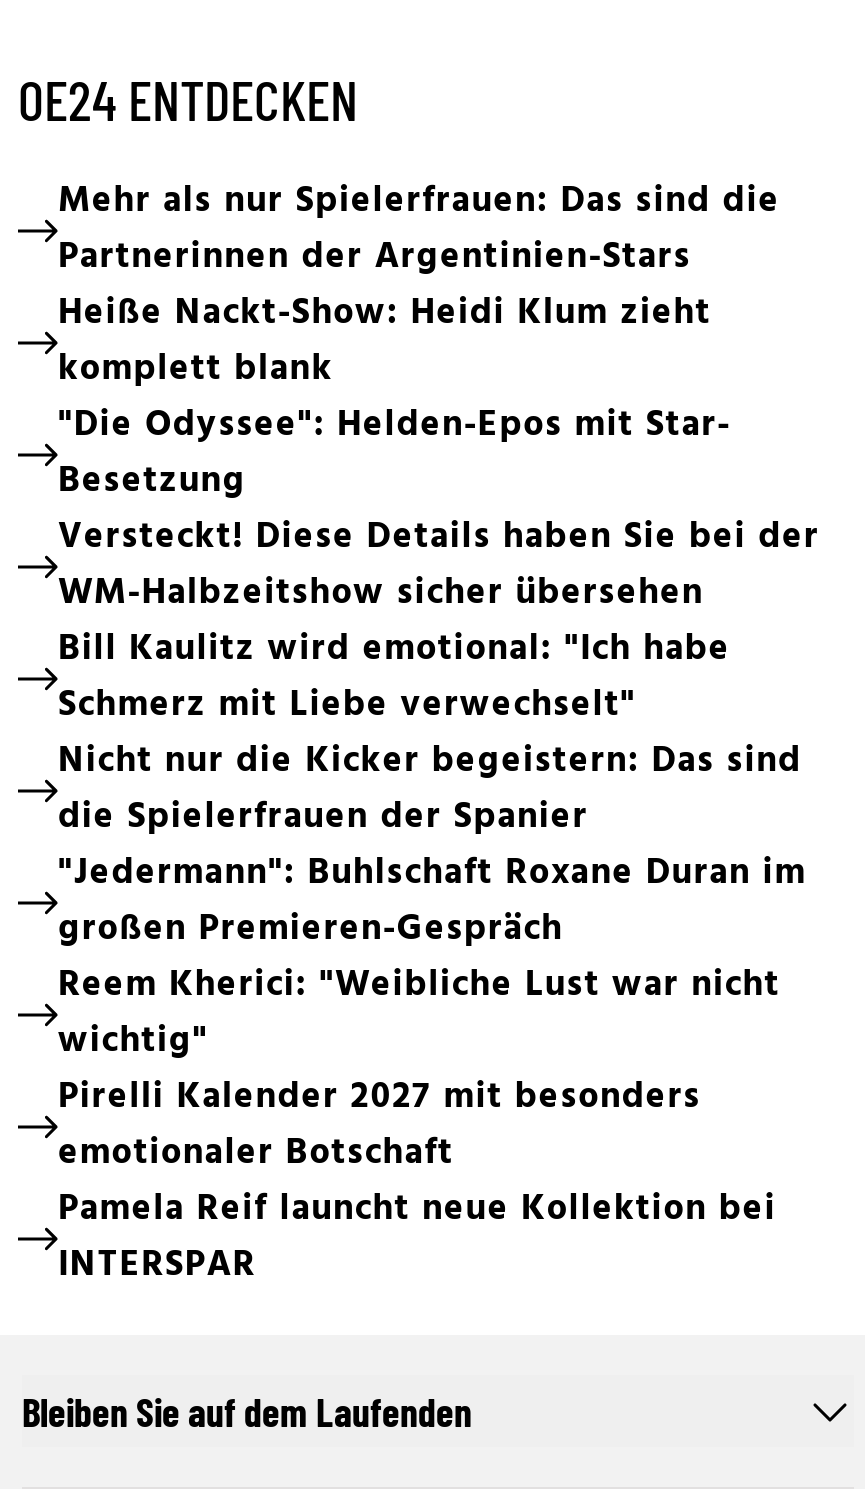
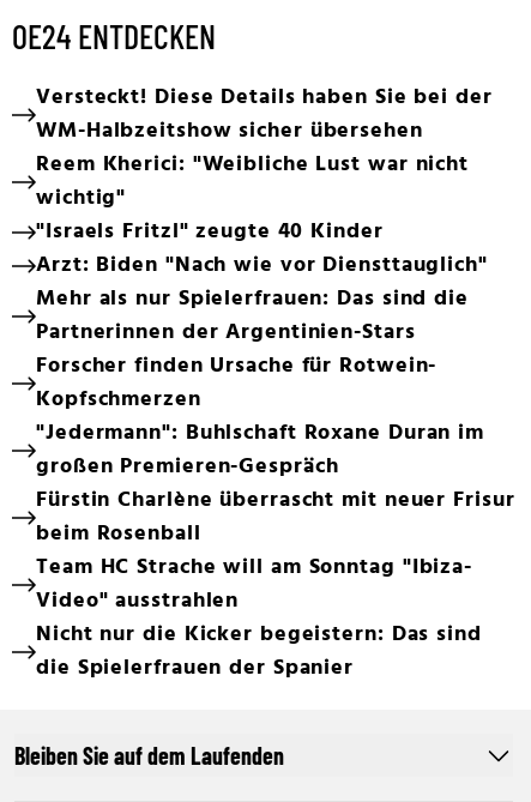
moved down: Mehr als nur Spielerfrauen: Das sind die | Partnerinnen der Argentinien-Stars

- Heiße Nackt-Show: Heidi Klum zieht
- komplett blank
- "Die Odyssee": Helden-Epos mit Star-
- Besetzung

moved up: Versteckt! Diese Details haben Sie bei der | WM-Halbzeitshow sicher übersehen

- Bill Kaulitz wird emotional: "Ich habe
- Schmerz mit Liebe verwechselt"

moved down: Nicht nur die Kicker begeistern: Das sind | die Spielerfrauen der Spanier

moved down: "Jedermann": Buhlschaft Roxane Duran im | großen Premieren-Gespräch

moved up: Reem Kherici: "Weibliche Lust war nicht | wichtig"

- Pirelli Kalender 2027 mit besonders
- emotionaler Botschaft
- Pamela Reif launcht neue Kollektion bei
- INTERSPAR
+ "Israels Fritzl" zeugte 40 Kinder
+ Arzt: Biden "Nach wie vor Diensttauglich"
+ Forscher finden Ursache für Rotwein-
+ Kopfschmerzen
+ Fürstin Charlène überrascht mit neuer Frisur
+ beim Rosenball
+ Team HC Strache will am Sonntag "Ibiza-
+ Video" ausstrahlen
